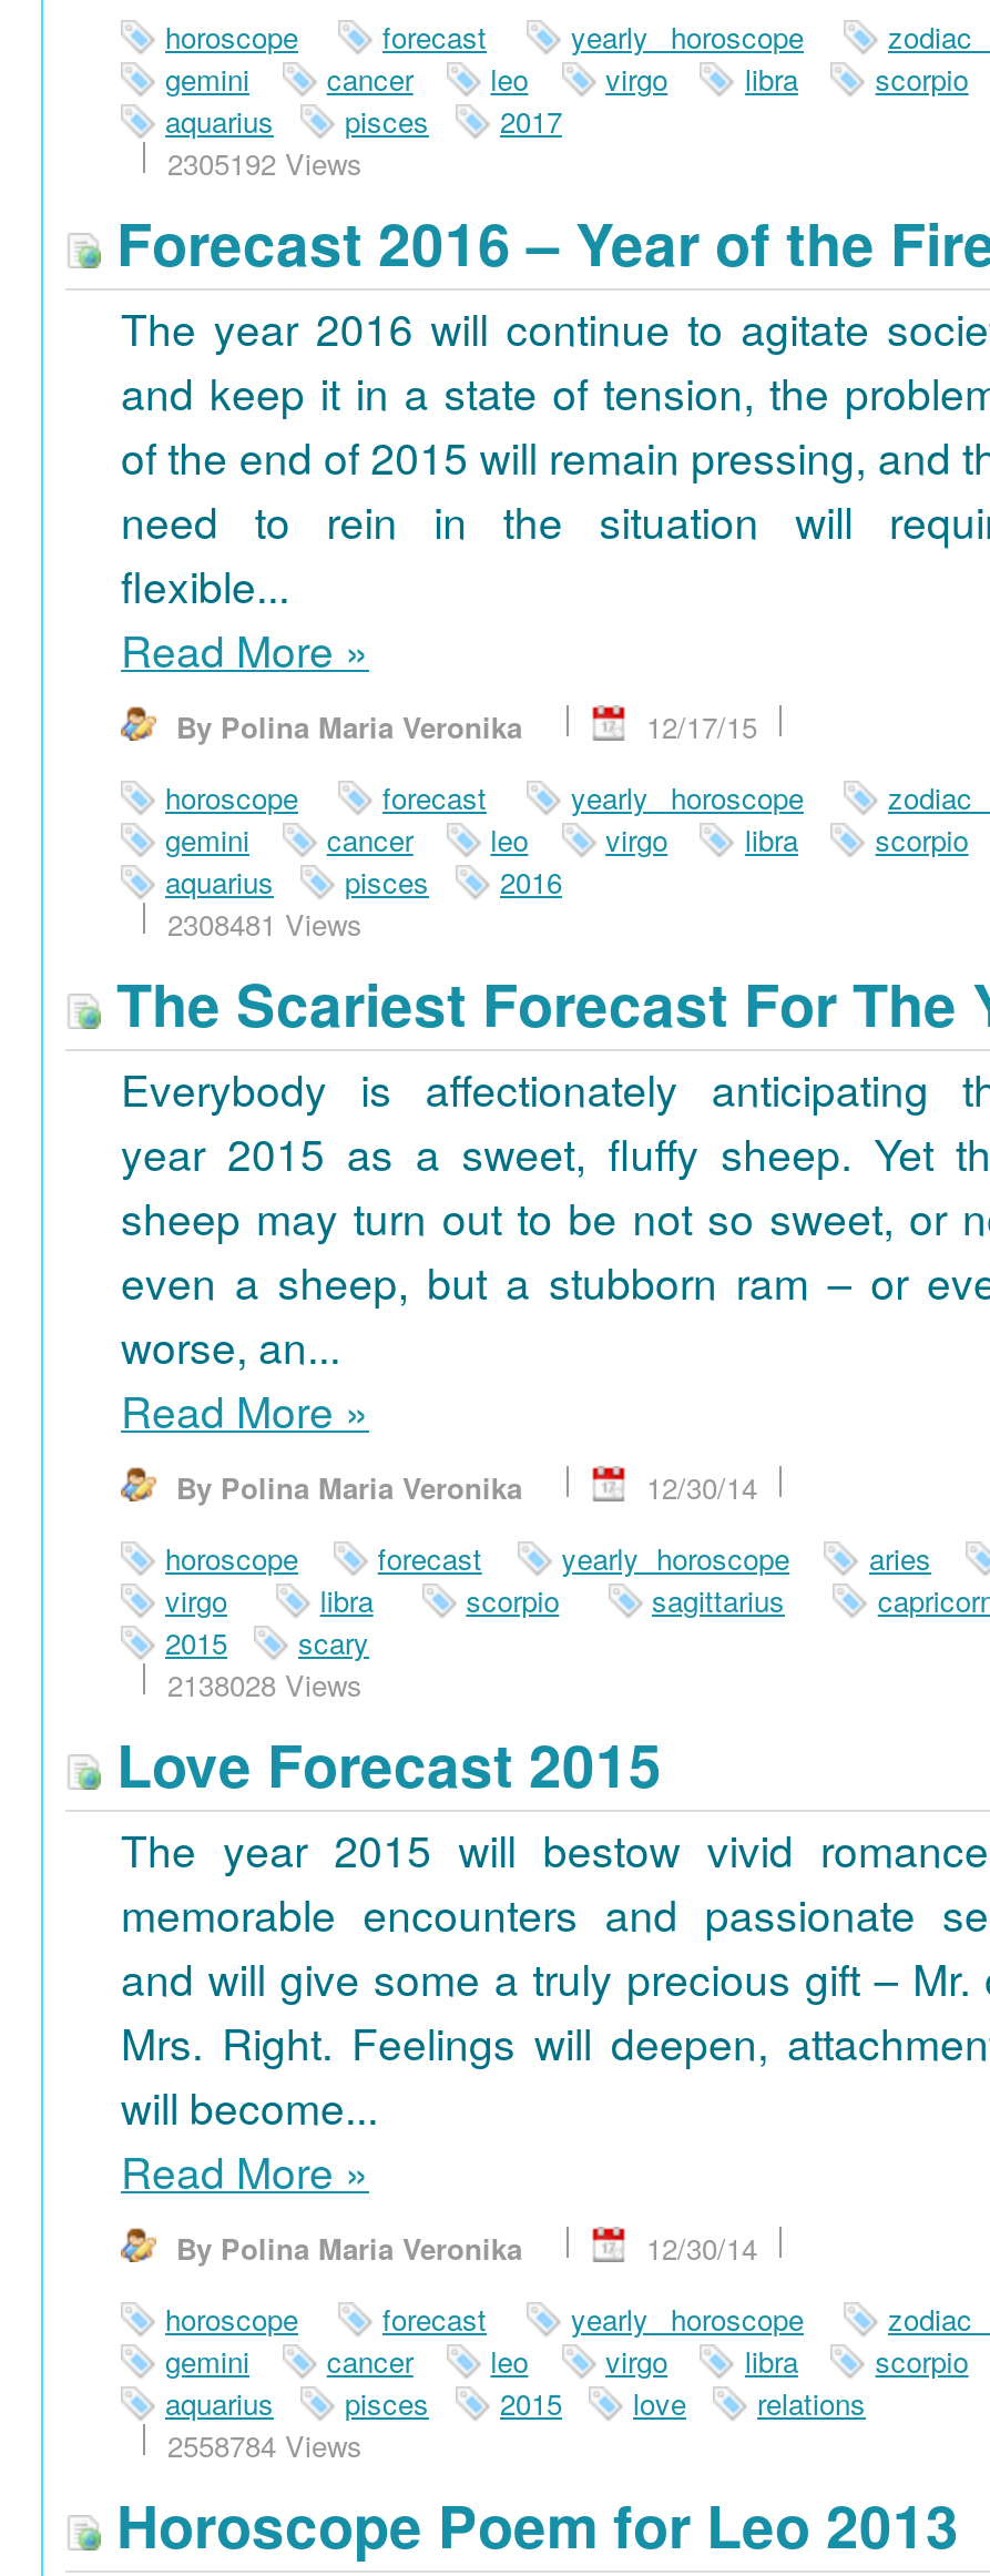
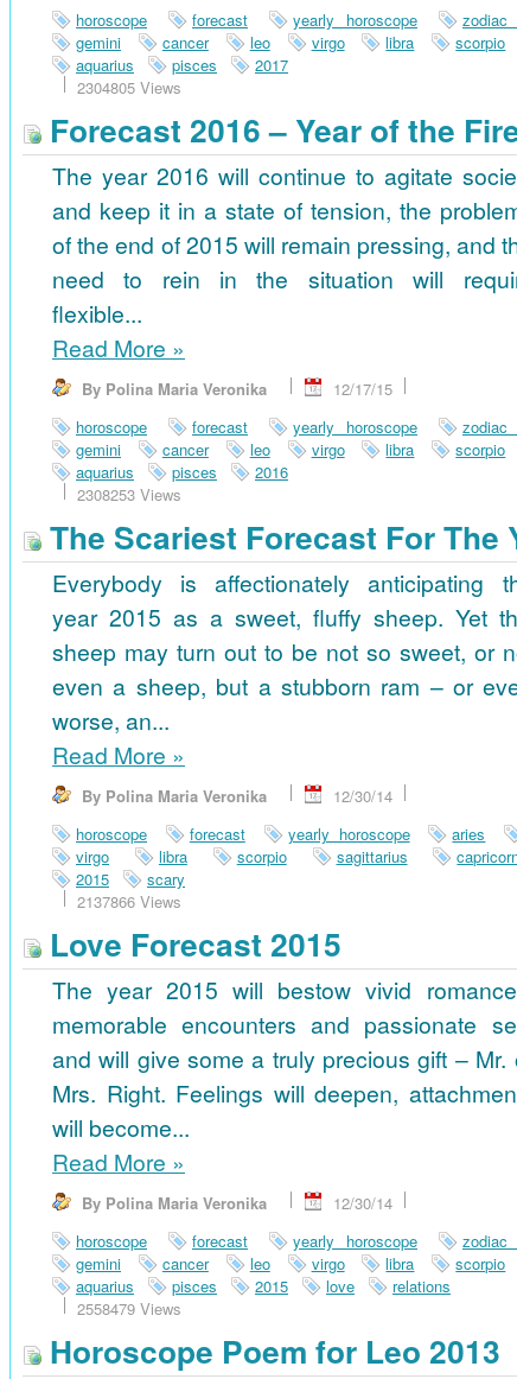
- 2305192 Views
+ 2304805 Views

- 2308481 Views
+ 2308253 Views

- 2138028 Views
+ 2137866 Views

- 2558784 Views
+ 2558479 Views
